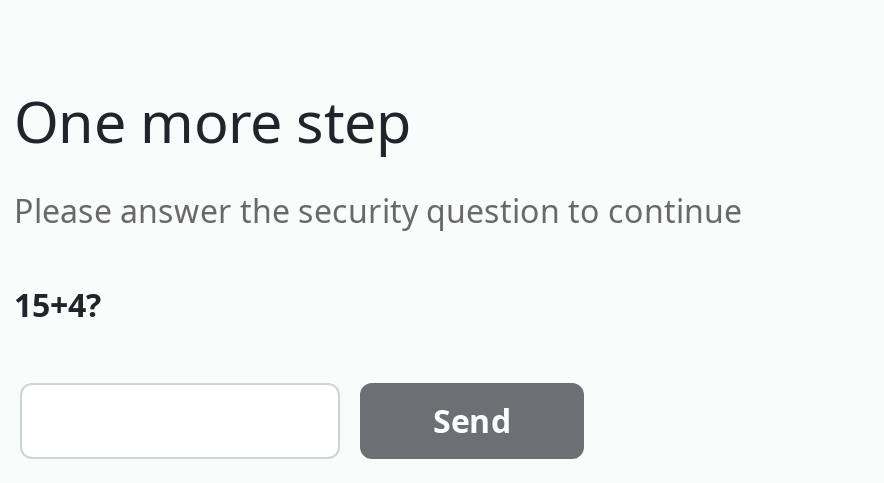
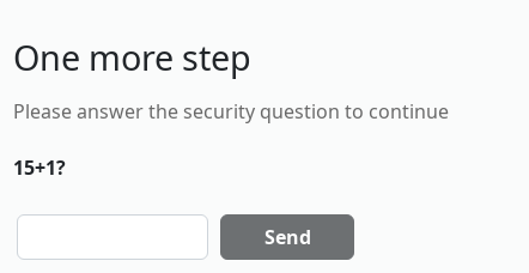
- 15+4?
+ 15+1?
